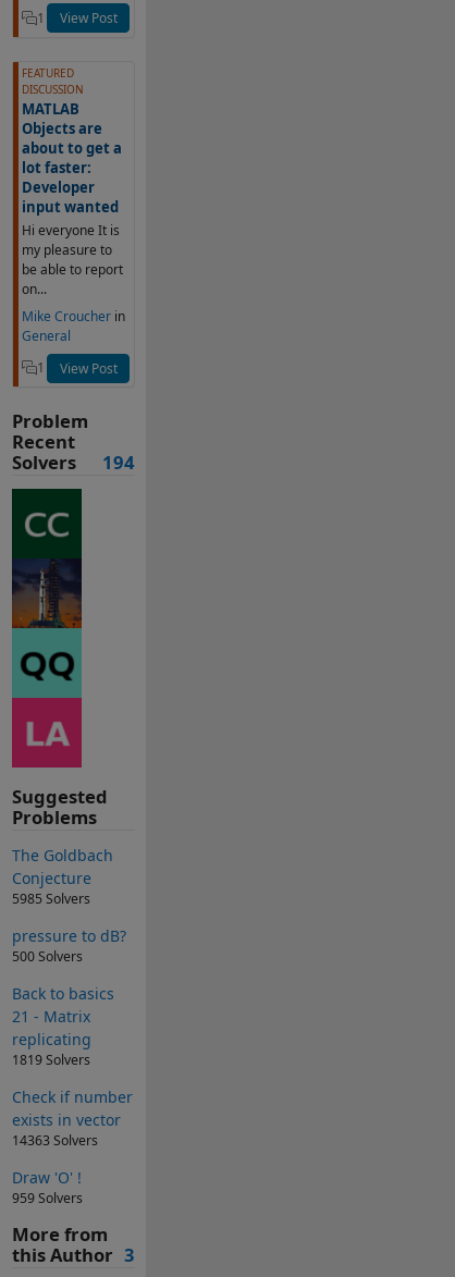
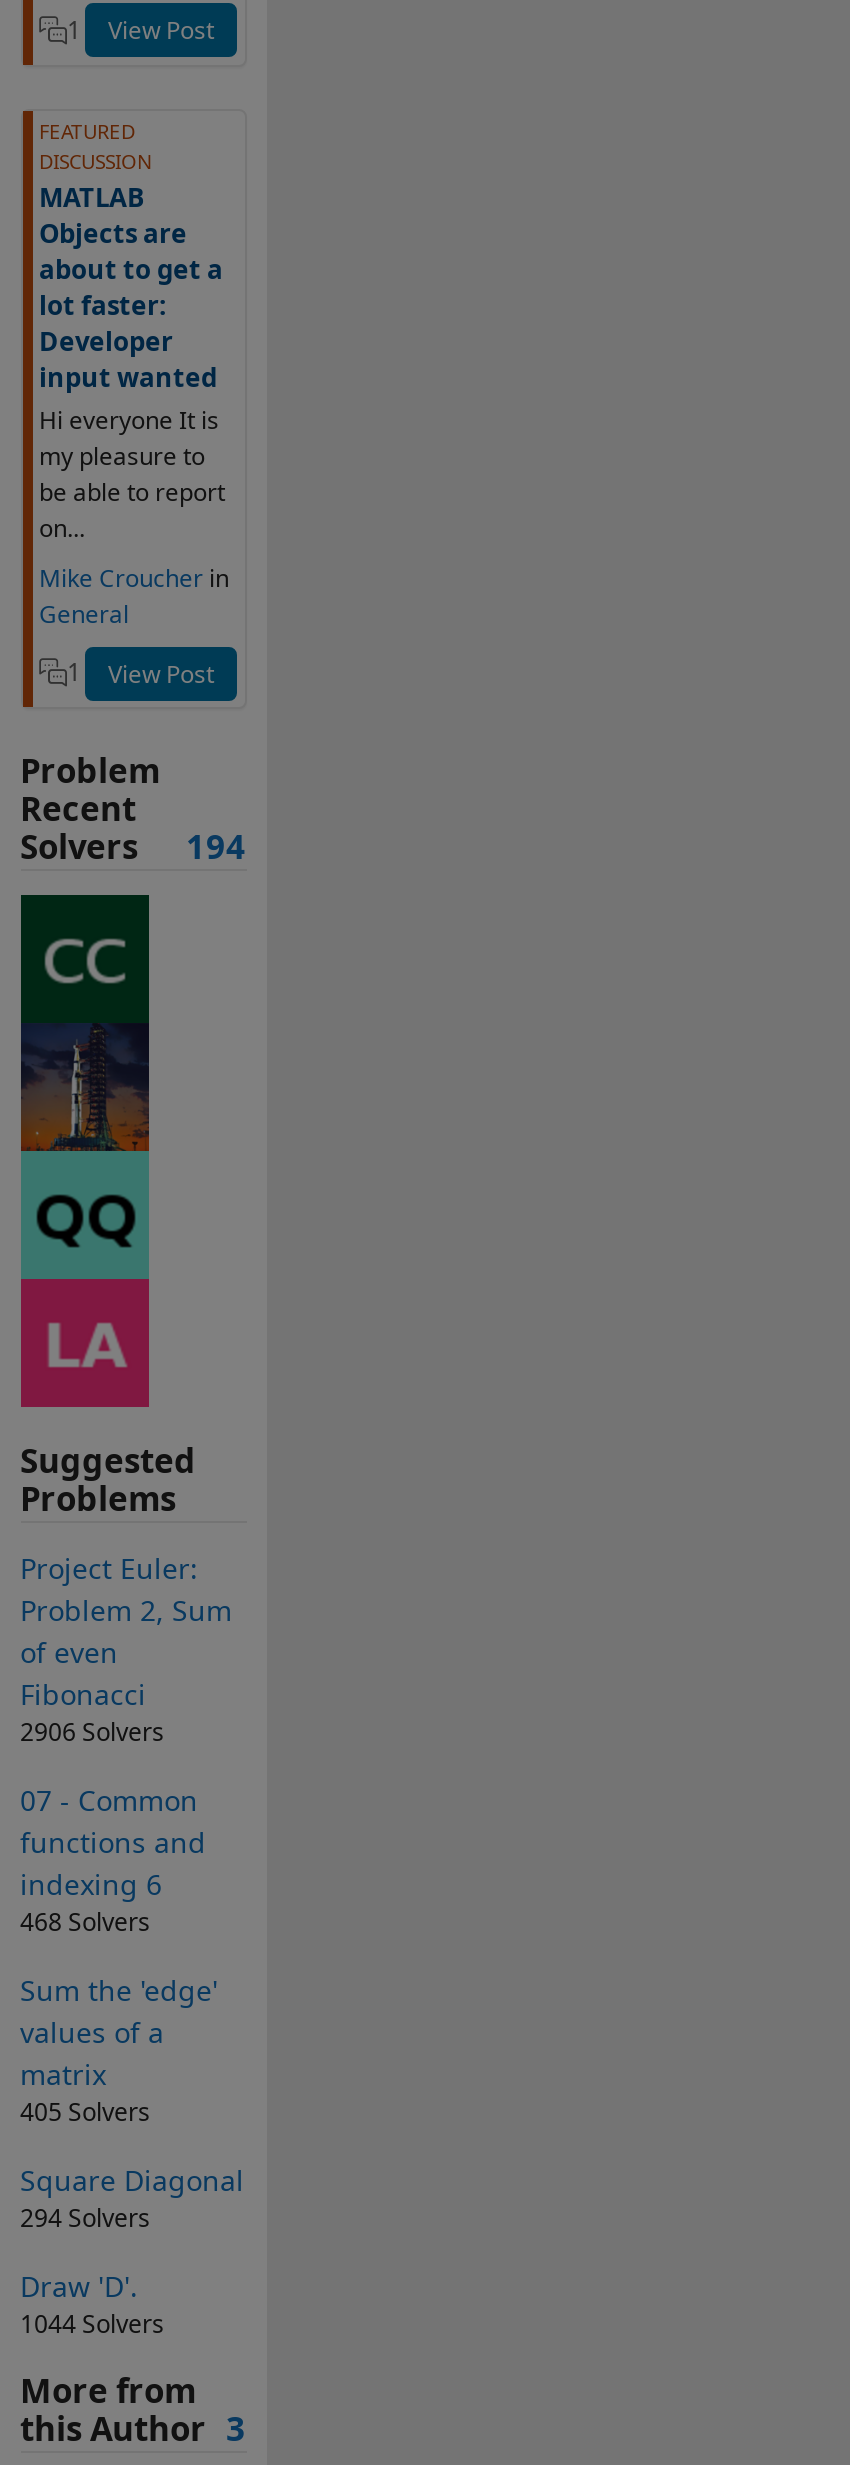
- The Goldbach
- Conjecture
- 5985 Solvers
+ Project Euler:
+ Problem 2, Sum
+ of even
+ Fibonacci
+ 2906 Solvers

- pressure to dB?
- 500 Solvers
+ 07 - Common
+ functions and
+ indexing 6
+ 468 Solvers

- Back to basics
- 21 - Matrix
- replicating
- 1819 Solvers
+ Sum the 'edge'
+ values of a
+ matrix
+ 405 Solvers

- Check if number
- exists in vector
- 14363 Solvers
+ Square Diagonal
+ 294 Solvers

- Draw 'O' !
- 959 Solvers
+ Draw 'D'.
+ 1044 Solvers
